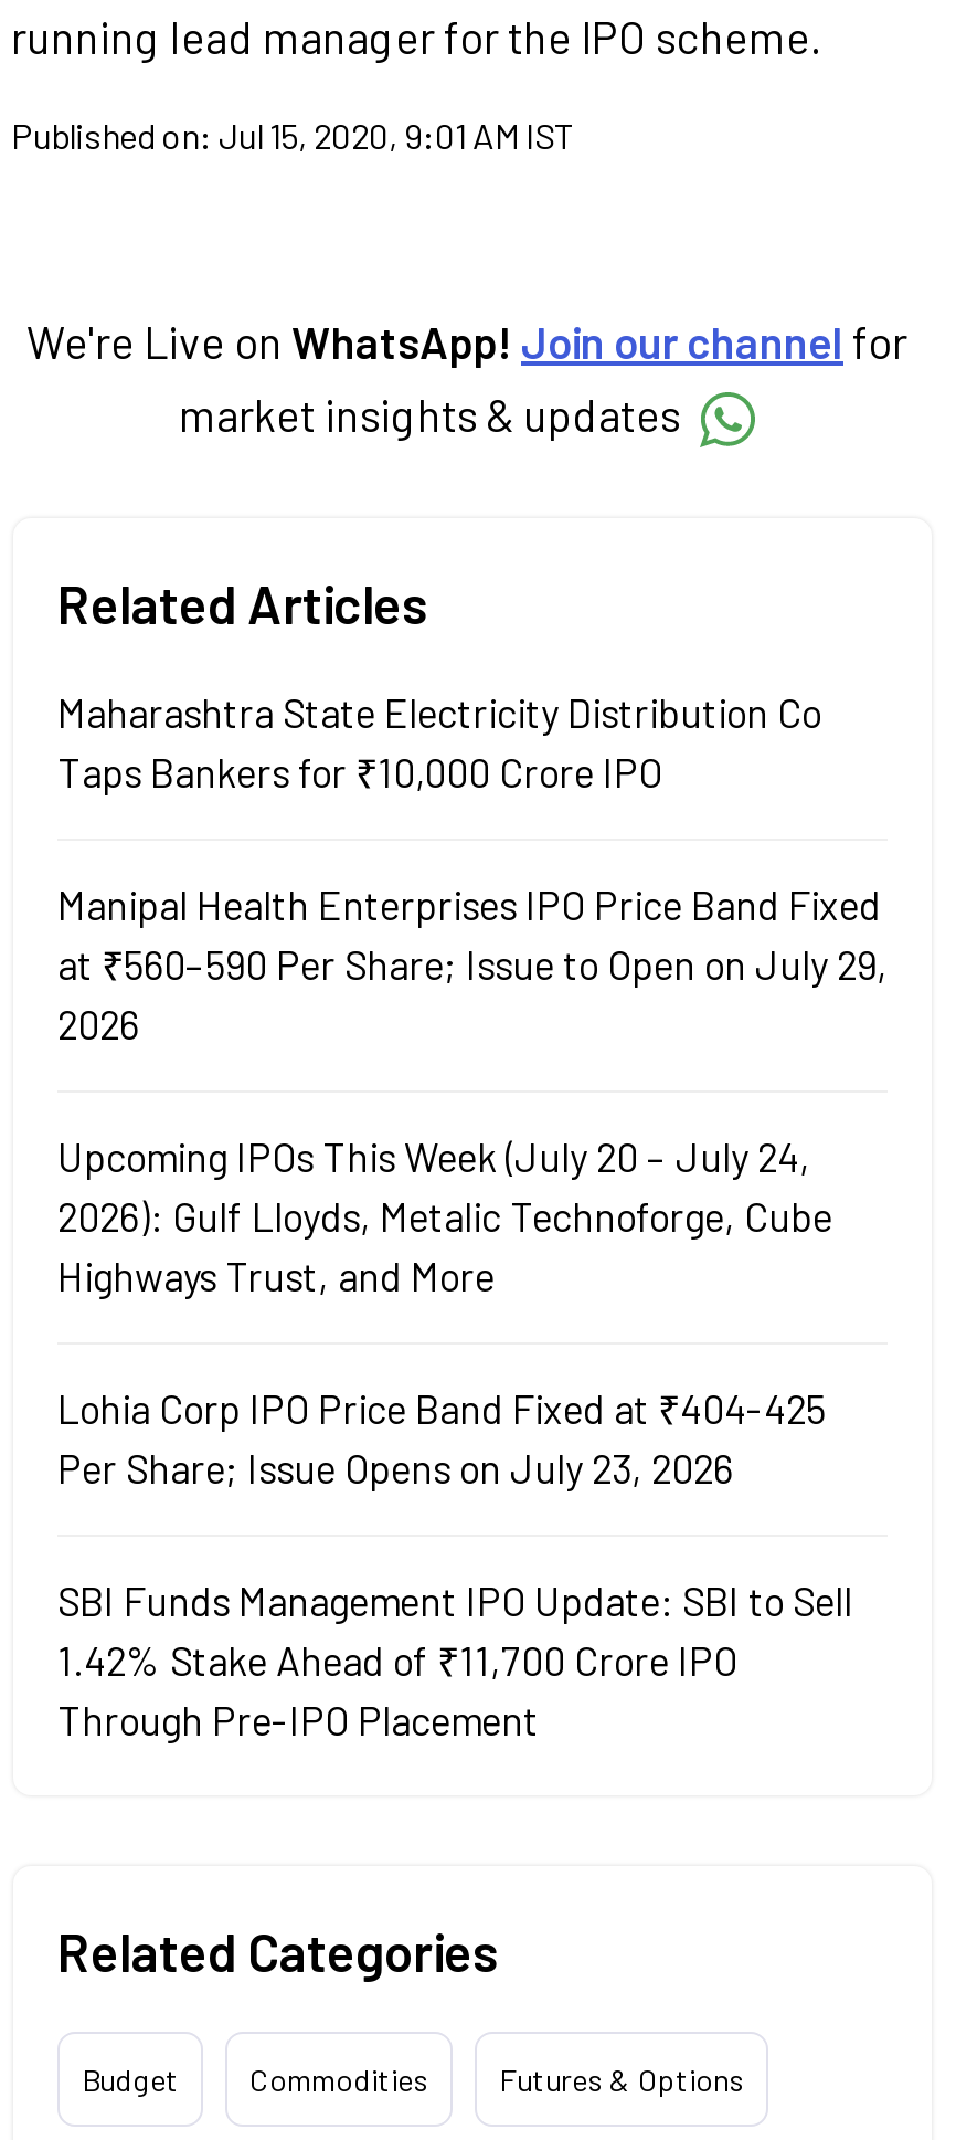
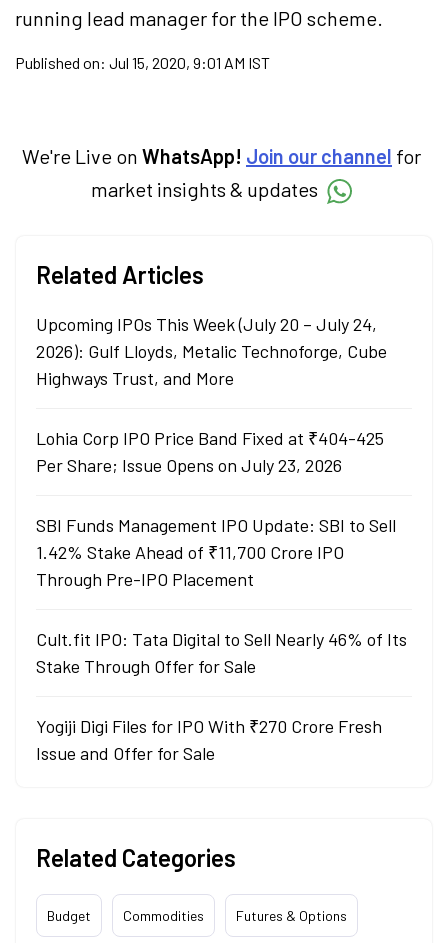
- Maharashtra State Electricity Distribution Co
- Taps Bankers for ₹10,000 Crore IPO
- Manipal Health Enterprises IPO Price Band Fixed
- at ₹560–590 Per Share; Issue to Open on July 29,
- 2026

moved up: Upcoming IPOs This Week (July 20 – July 24, | 2026): Gulf Lloyds, Metalic Technoforge, Cube | Highways Trust, and More | Lohia Corp IPO Price Band Fixed at ₹404-425 | Per Share; Issue Opens on July 23, 2026 | SBI Funds Management IPO Update: SBI to Sell | 1.42% Stake Ahead of ₹11,700 Crore IPO | Through Pre-IPO Placement

+ Cult.fit IPO: Tata Digital to Sell Nearly 46% of Its
+ Stake Through Offer for Sale
+ Yogiji Digi Files for IPO With ₹270 Crore Fresh
+ Issue and Offer for Sale
